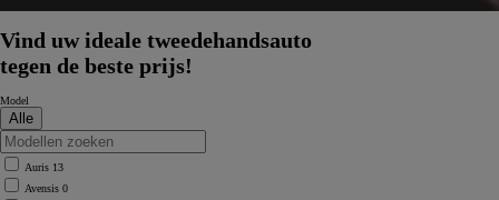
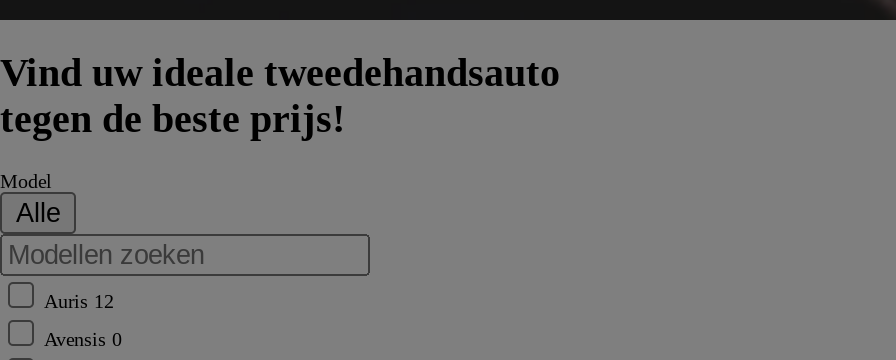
- Auris 13
+ Auris 12
